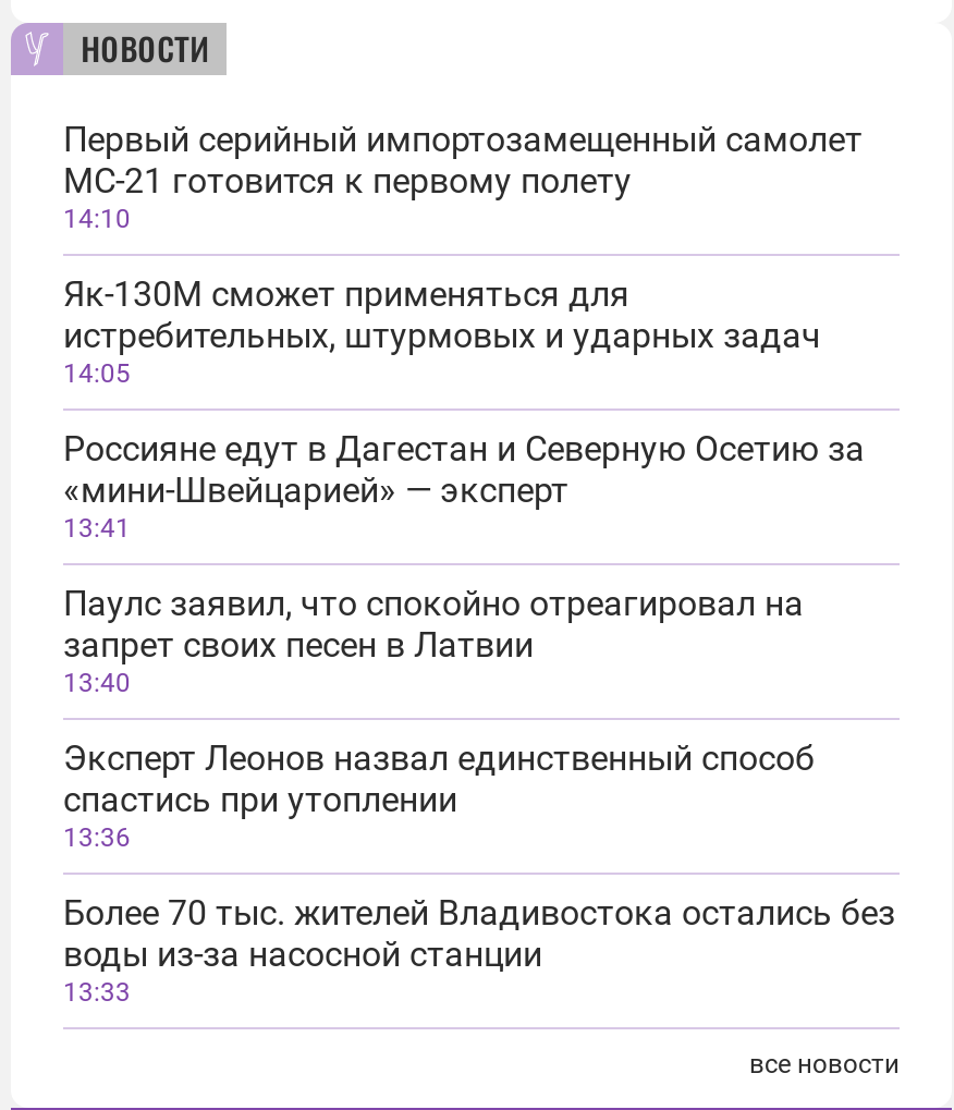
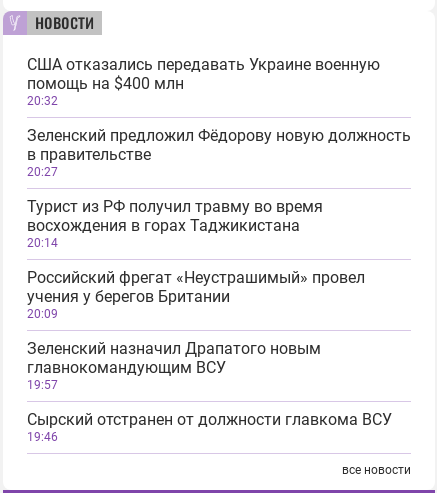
- Первый серийный импортозамещенный самолет
- МС-21 готовится к первому полету
- 14:10
+ США отказались передавать Украине военную
+ помощь на $400 млн
+ 20:32

- Як-130М сможет применяться для
- истребительных, штурмовых и ударных задач
- 14:05
+ Зеленский предложил Фёдорову новую должность
+ в правительстве
+ 20:27

- Россияне едут в Дагестан и Северную Осетию за
- «мини-Швейцарией» — эксперт
- 13:41
+ Турист из РФ получил травму во время
+ восхождения в горах Таджикистана
+ 20:14

- Паулс заявил, что спокойно отреагировал на
- запрет своих песен в Латвии
- 13:40
+ Российский фрегат «Неустрашимый» провел
+ учения у берегов Британии
+ 20:09

- Эксперт Леонов назвал единственный способ
- спастись при утоплении
- 13:36
+ Зеленский назначил Драпатого новым
+ главнокомандующим ВСУ
+ 19:57

- Более 70 тыс. жителей Владивостока остались без
- воды из-за насосной станции
- 13:33
+ Сырский отстранен от должности главкома ВСУ
+ 19:46
